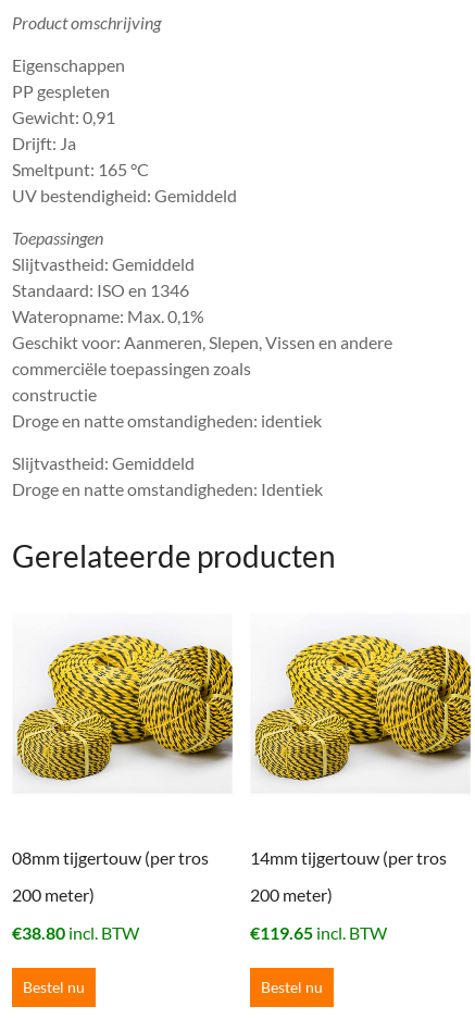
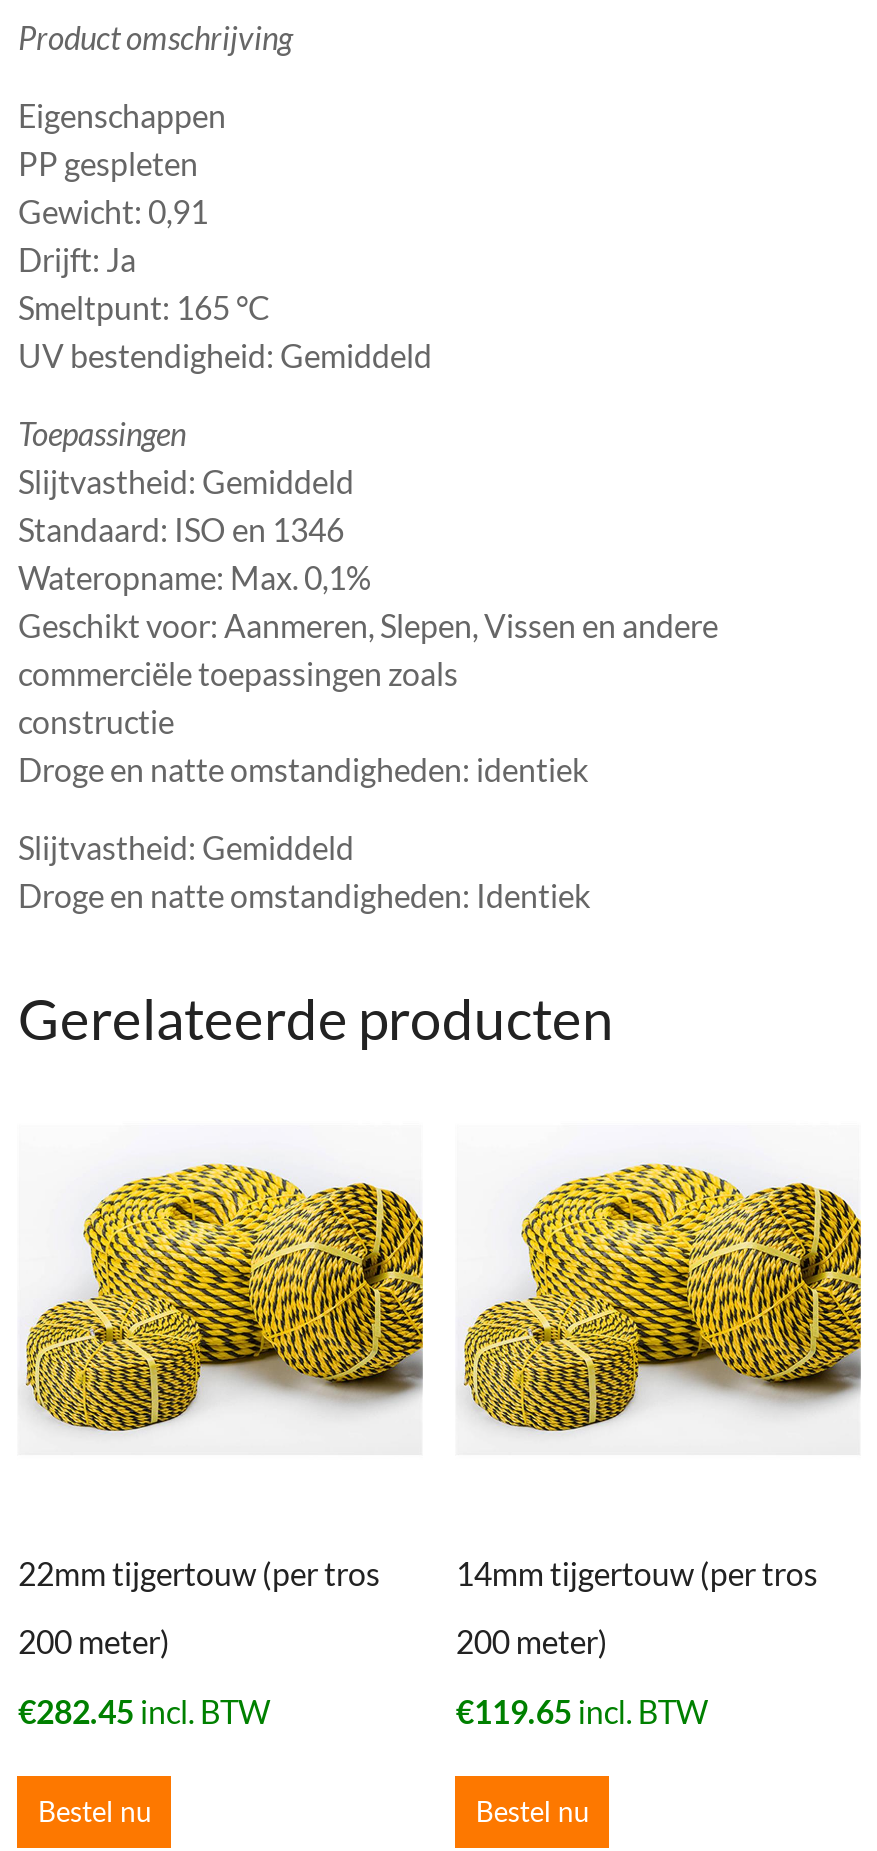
- 08mm tijgertouw (per tros
+ 22mm tijgertouw (per tros

- €38.80 incl. BTW
+ €282.45 incl. BTW
